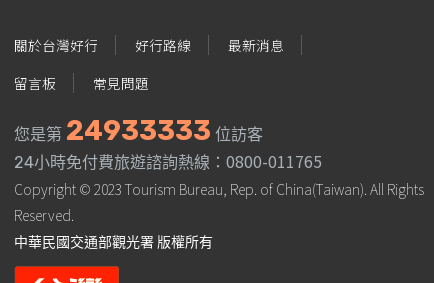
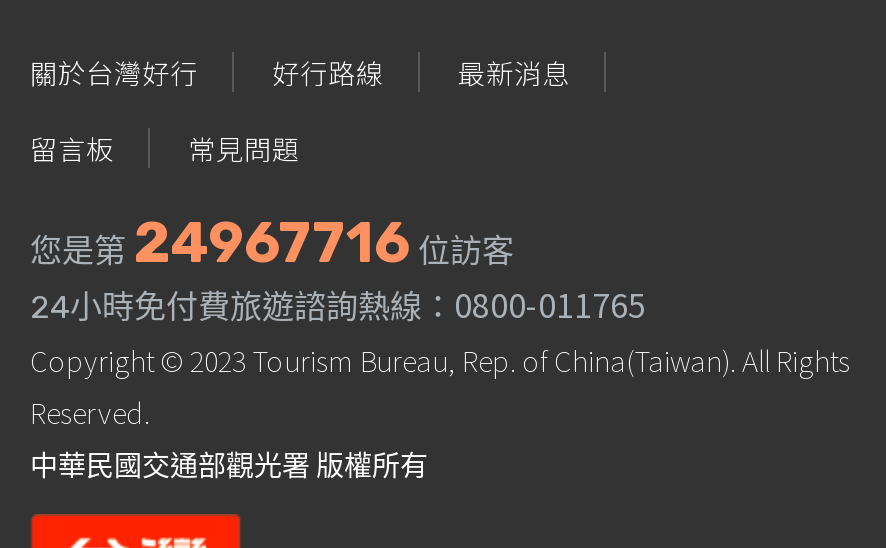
- 您是第 24933333 位訪客
+ 您是第 24967716 位訪客
